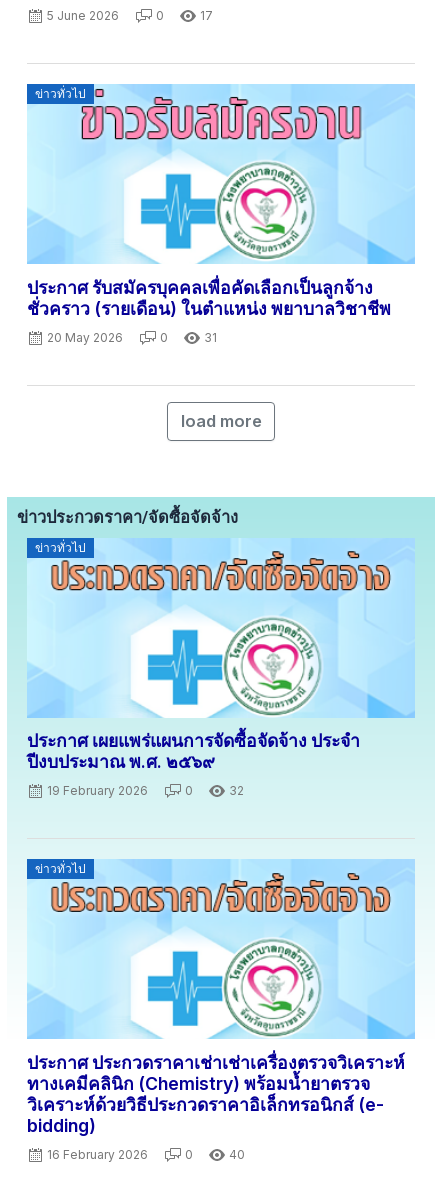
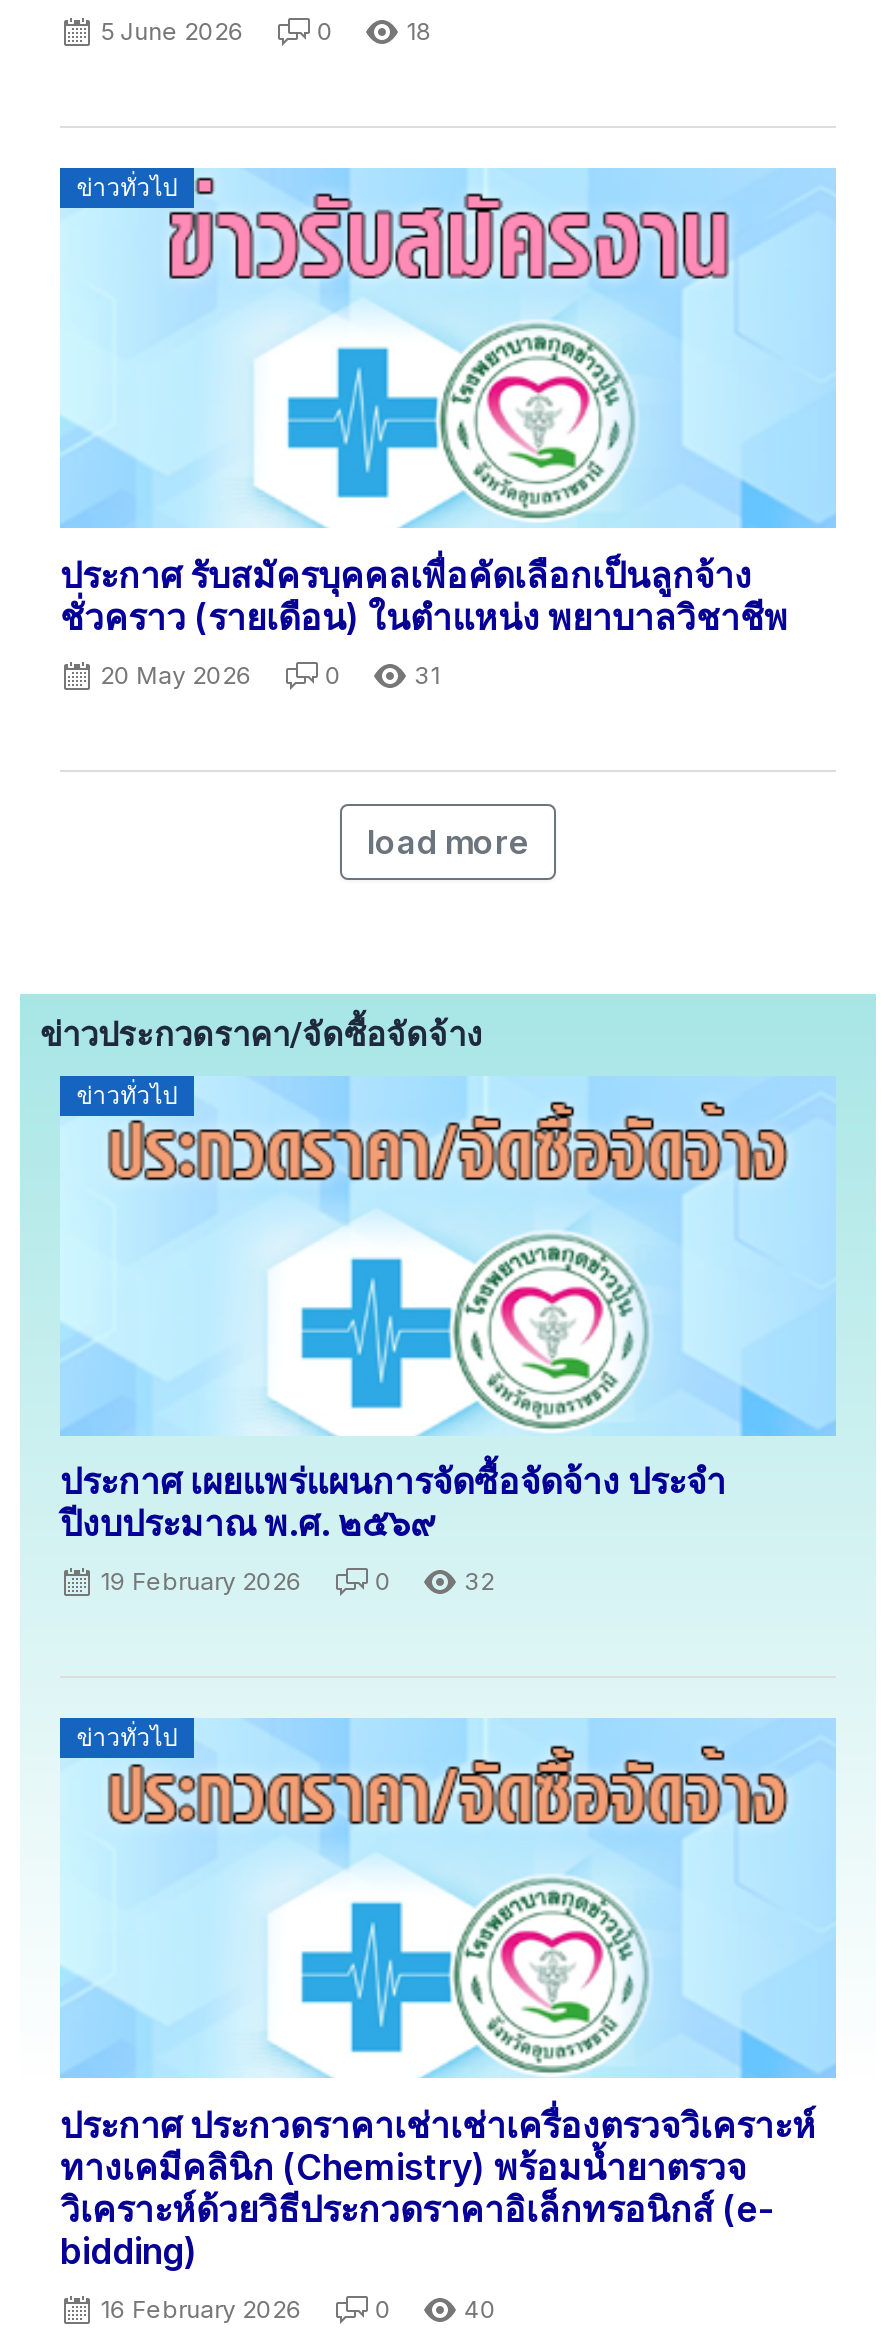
- 17
+ 18
